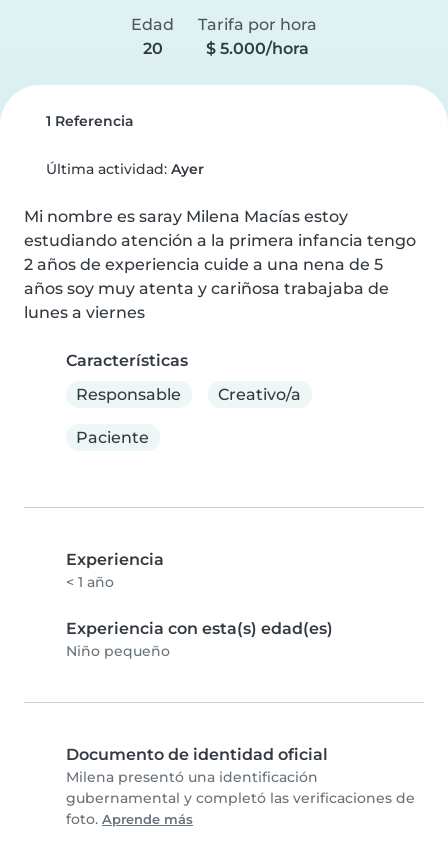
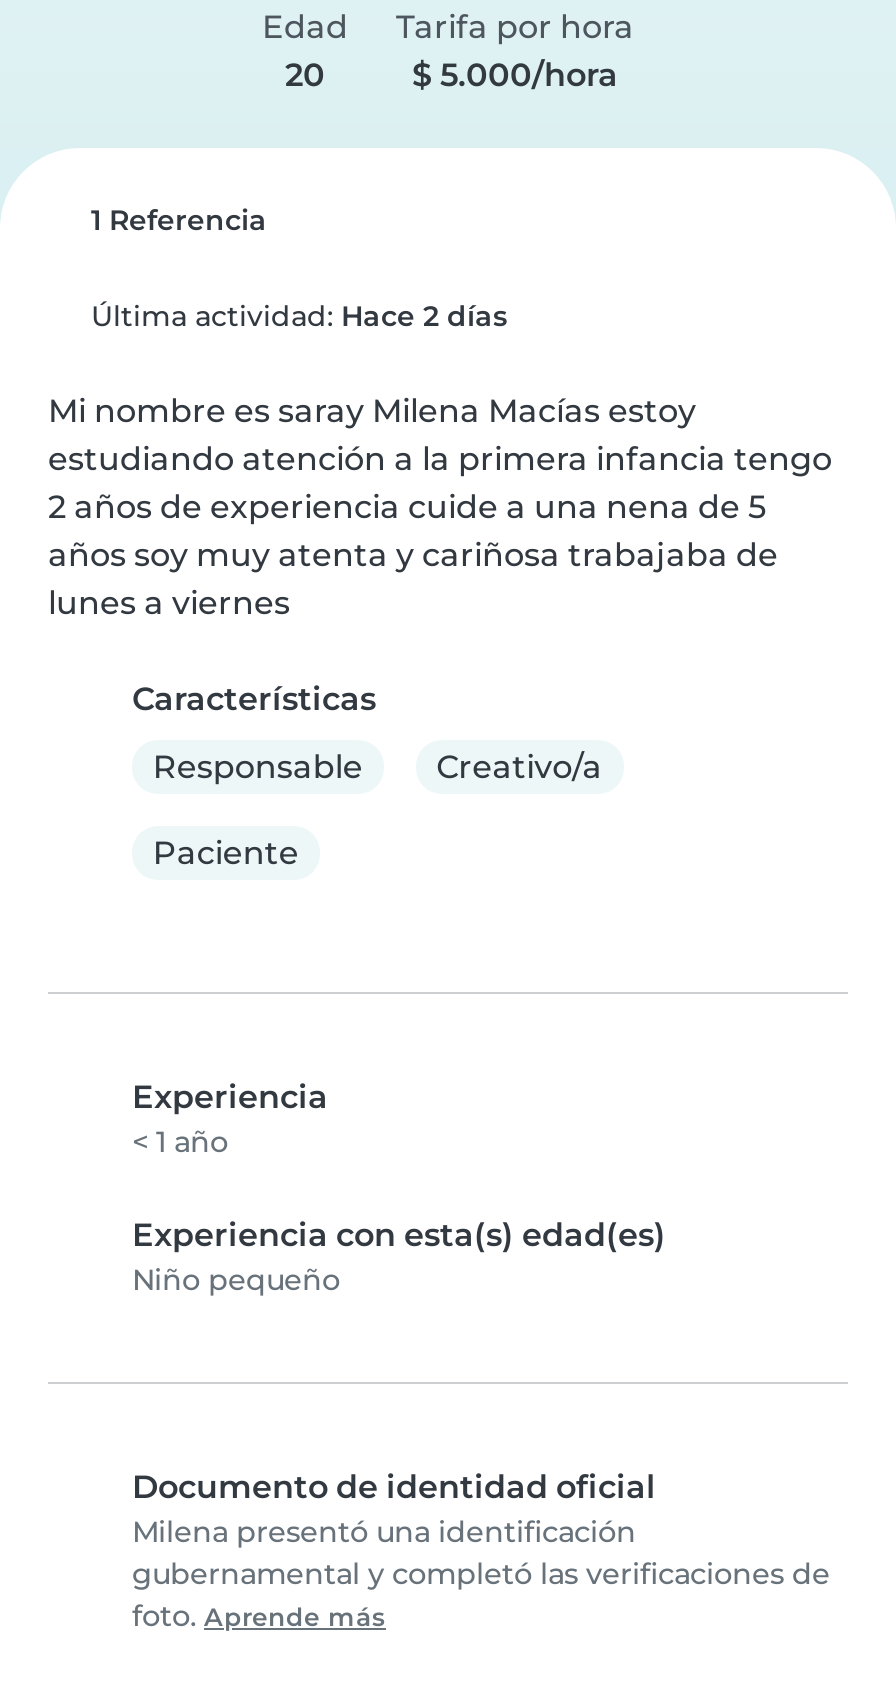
- Última actividad: Ayer
+ Última actividad: Hace 2 días
